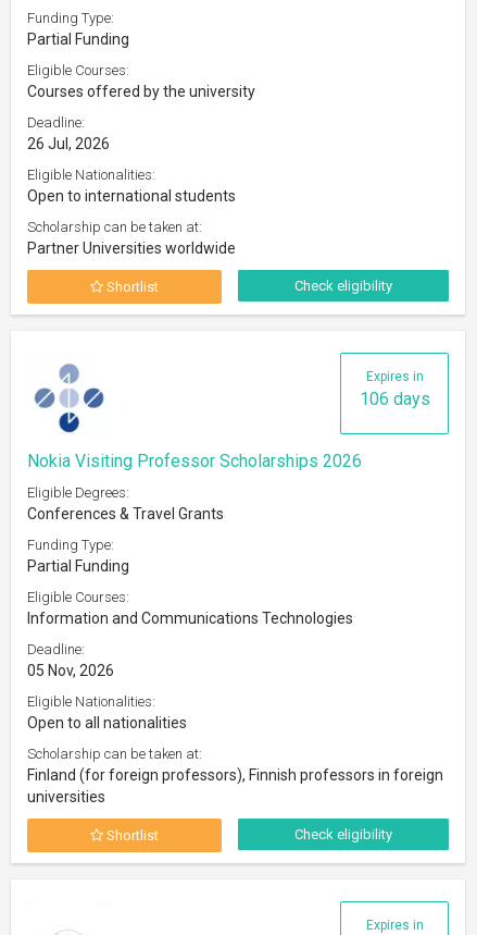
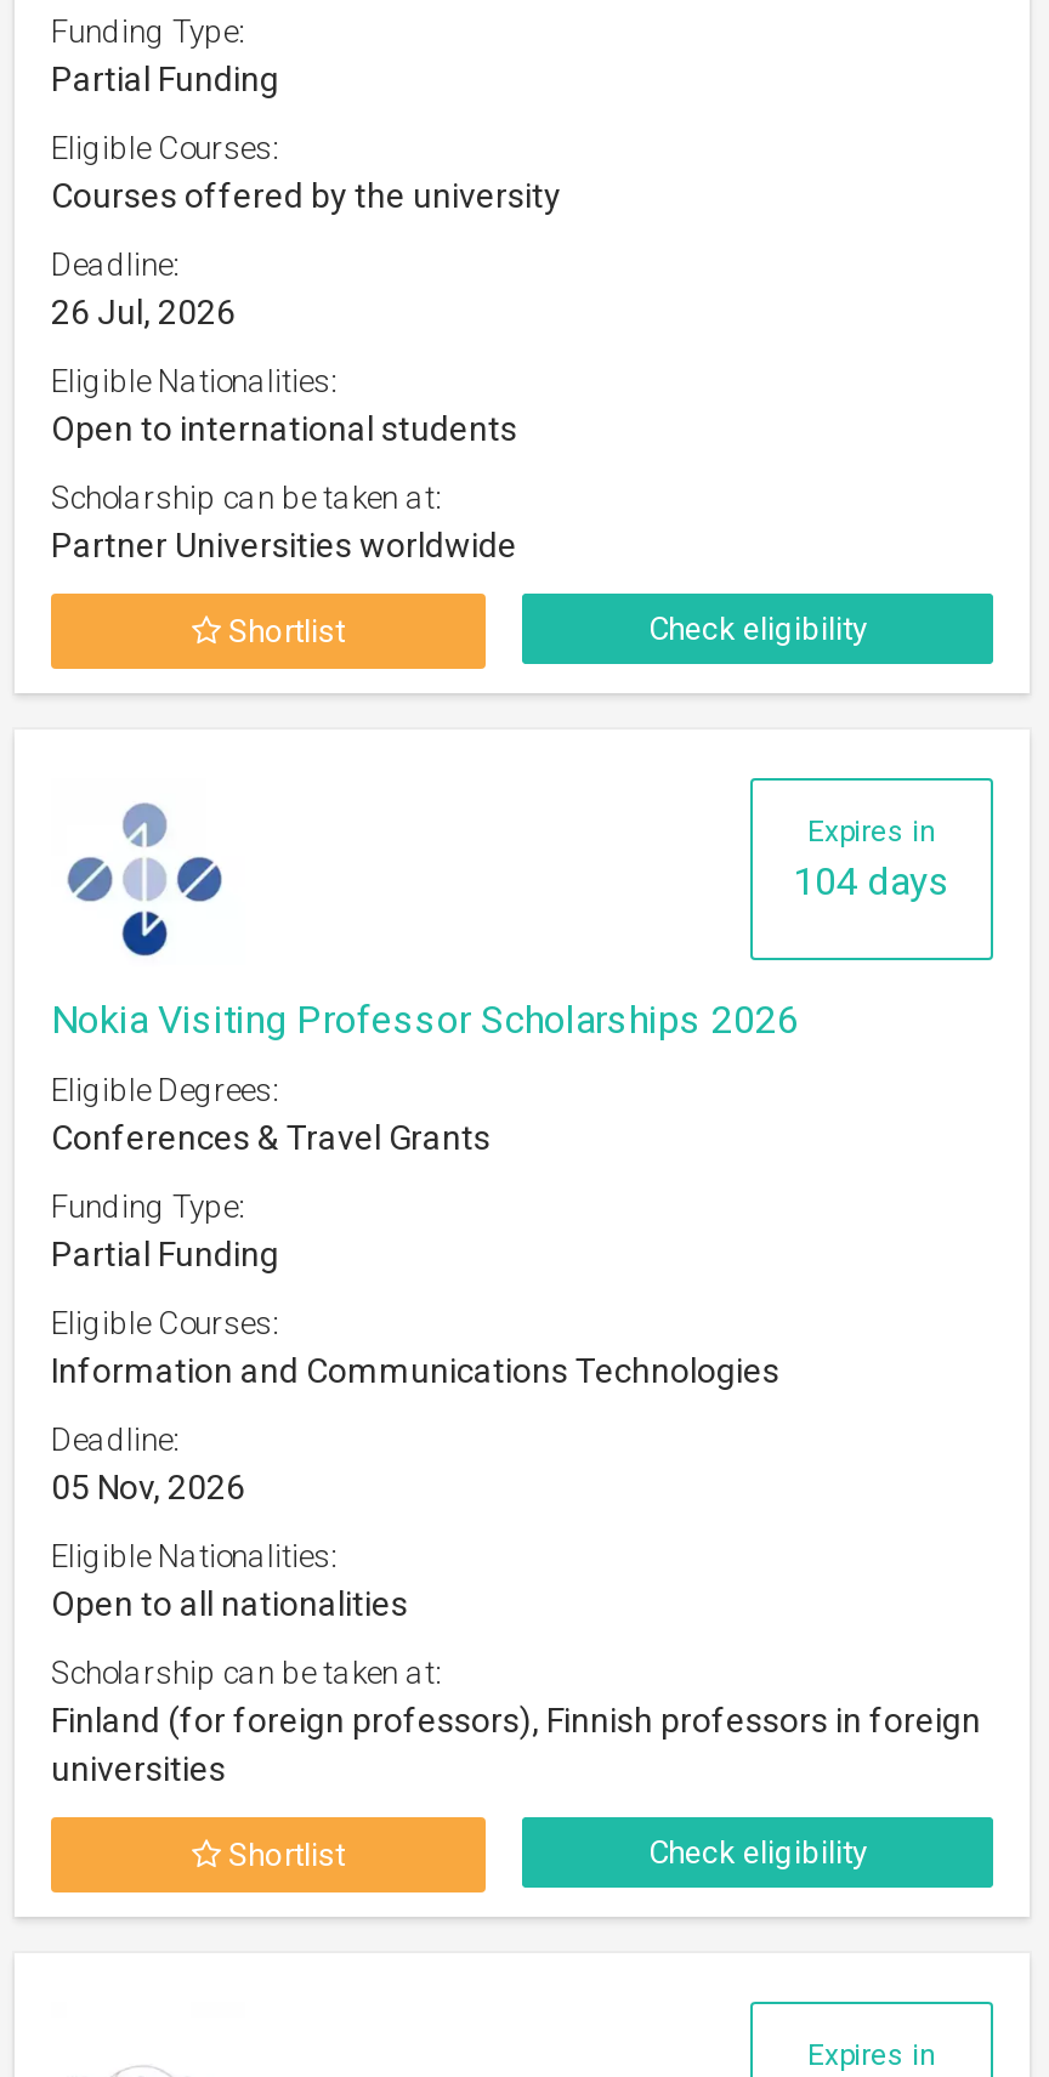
- 106 days
+ 104 days
